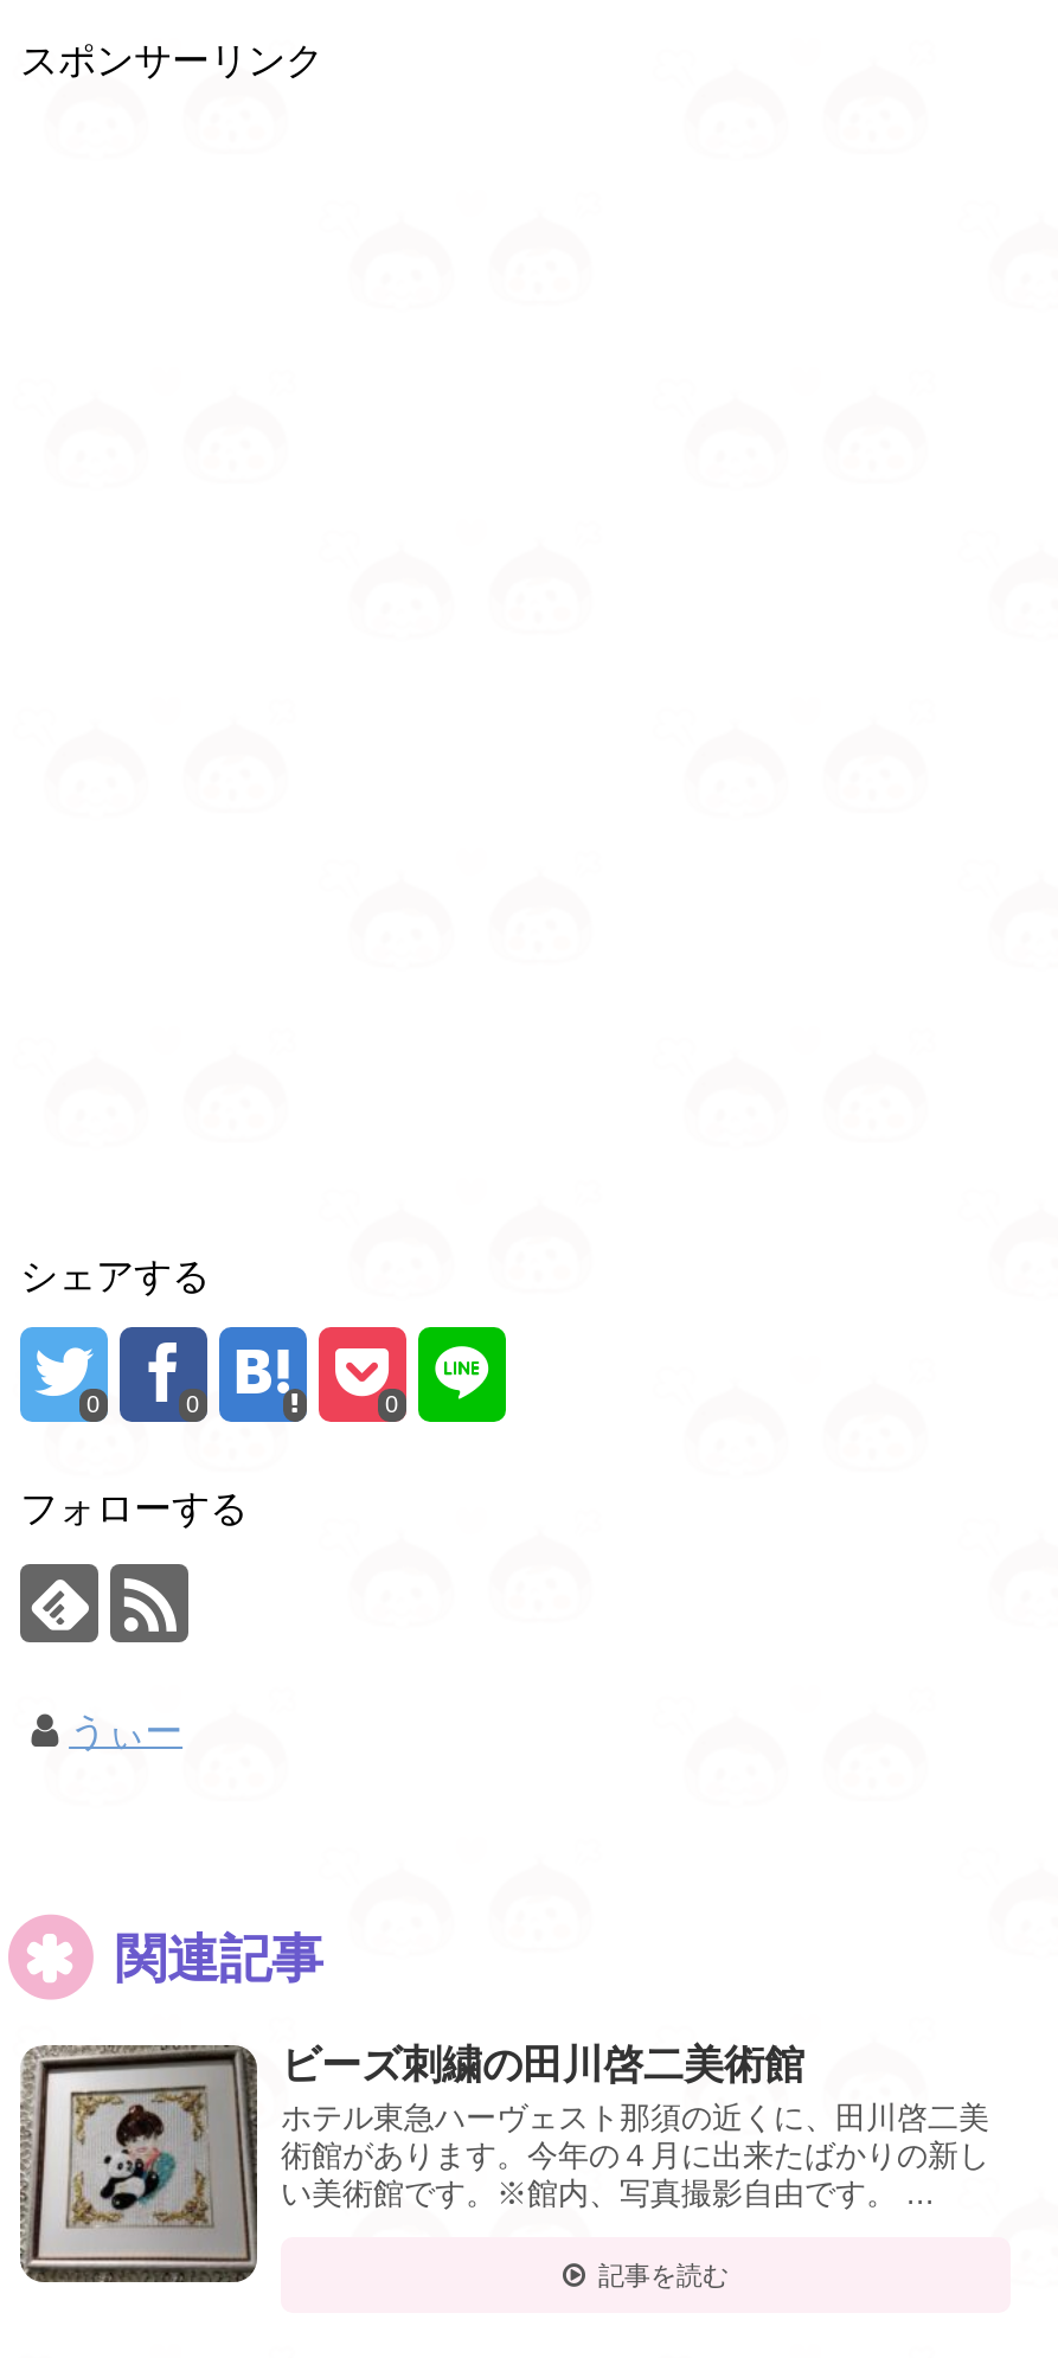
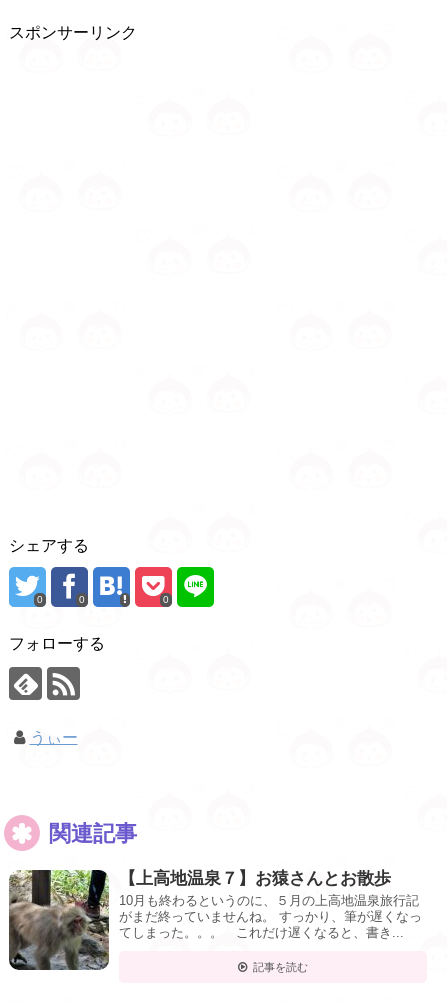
- [image]
- ビーズ刺繍の田川啓二美術館
- ホテル東急ハーヴェスト那須の近くに、田川啓二美
- 術館があります。今年の４月に出来たばかりの新し
- い美術館です。※館内、写真撮影自由です。 ...
+ [image]
+ 【上高地温泉７】お猿さんとお散歩
+ 10月も終わるというのに、５月の上高地温泉旅行記
+ がまだ終っていませんね。 すっかり、筆が遅くなっ
+ てしまった。。。 これだけ遅くなると、書き...
